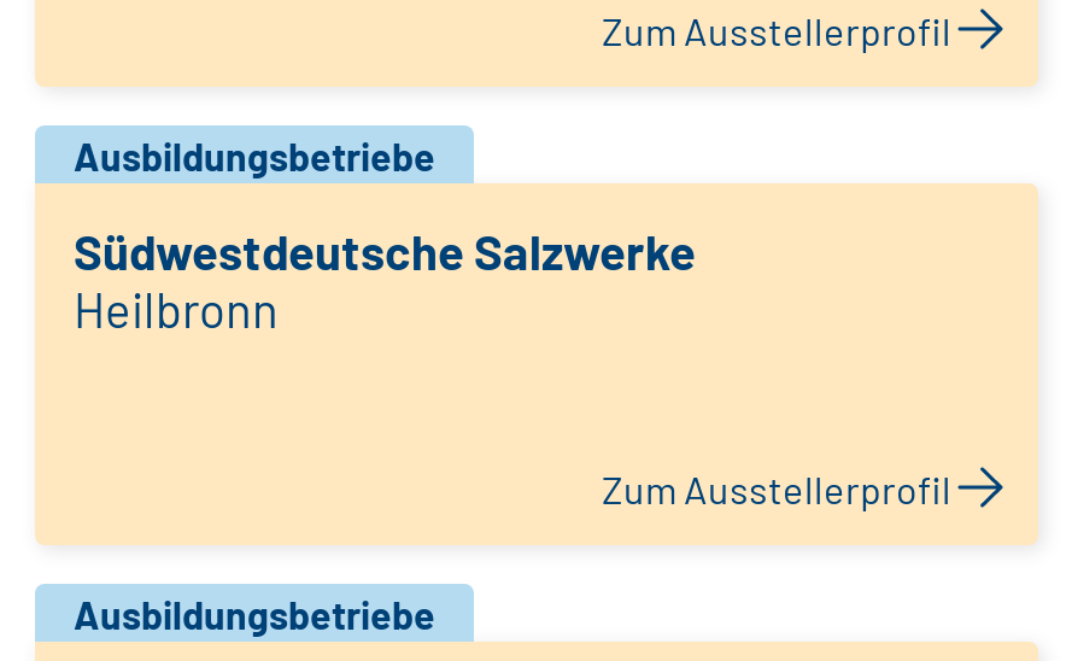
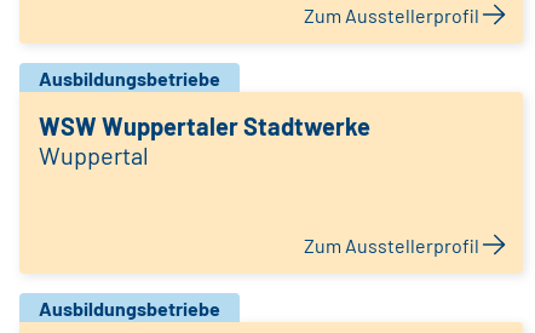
- Südwestdeutsche Salzwerke
- Heilbronn
+ WSW Wuppertaler Stadtwerke
+ Wuppertal
